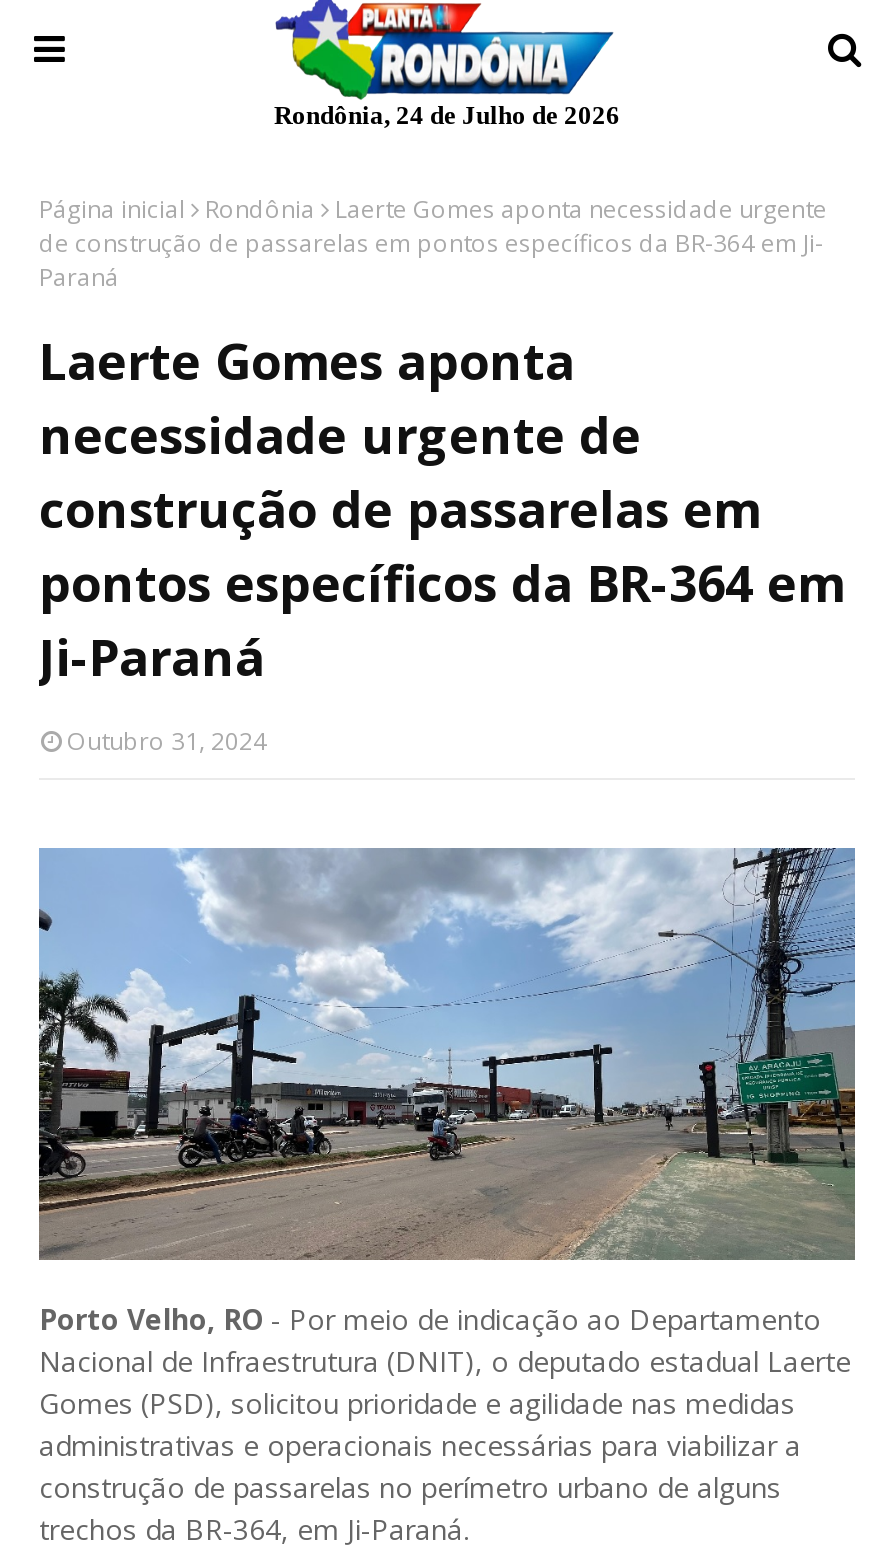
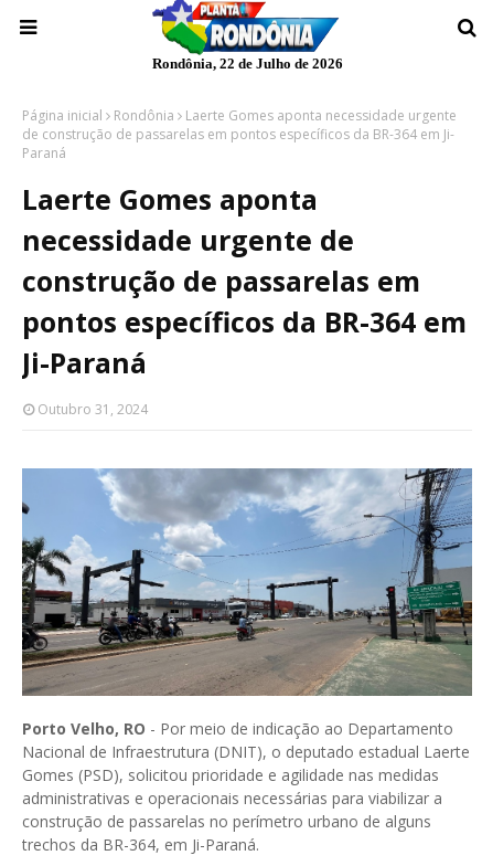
- Rondônia, 24 de Julho de 2026
+ Rondônia, 22 de Julho de 2026
